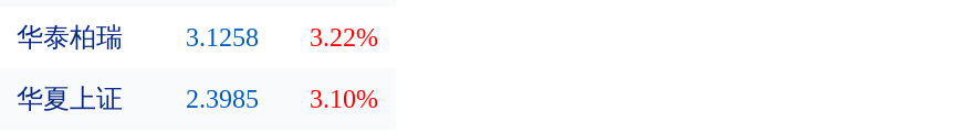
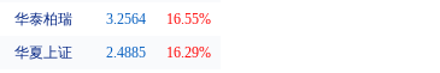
- 3.1258
+ 3.2564

- 3.22%
+ 16.55%

- 2.3985
+ 2.4885

- 3.10%
+ 16.29%
